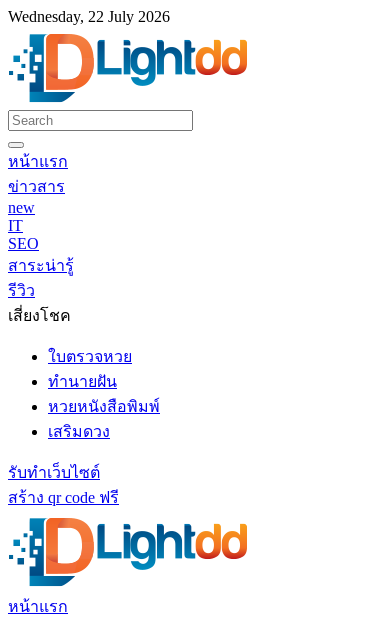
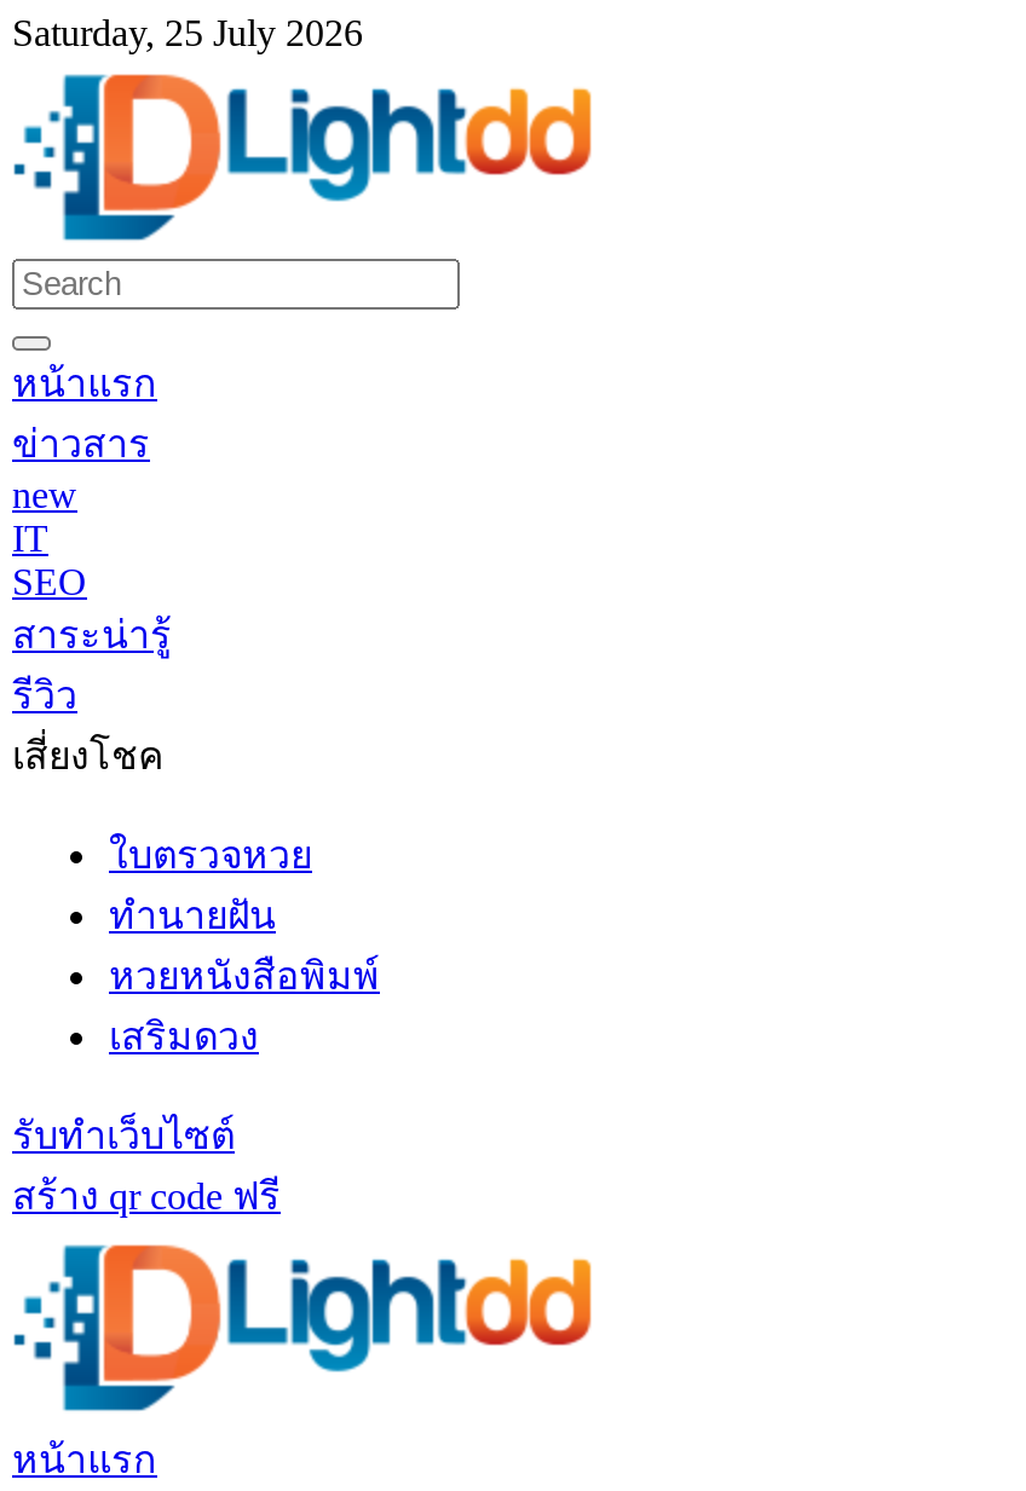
- Wednesday, 22 July 2026
+ Saturday, 25 July 2026
